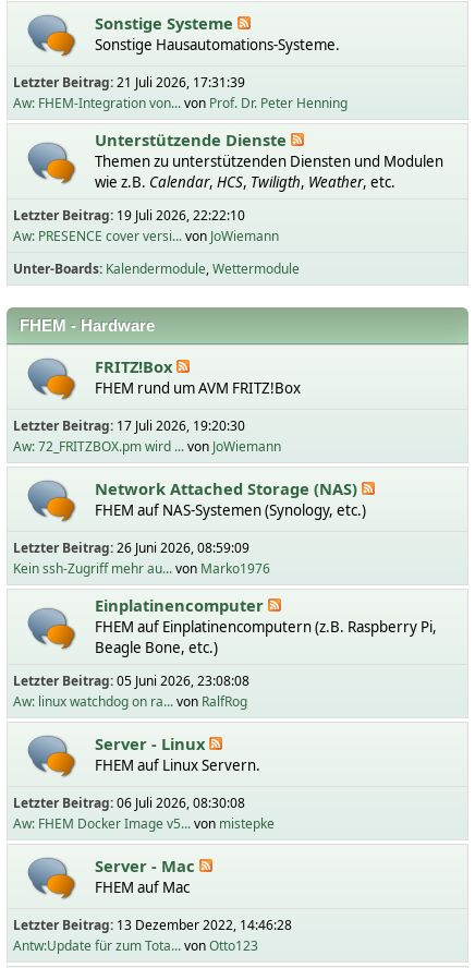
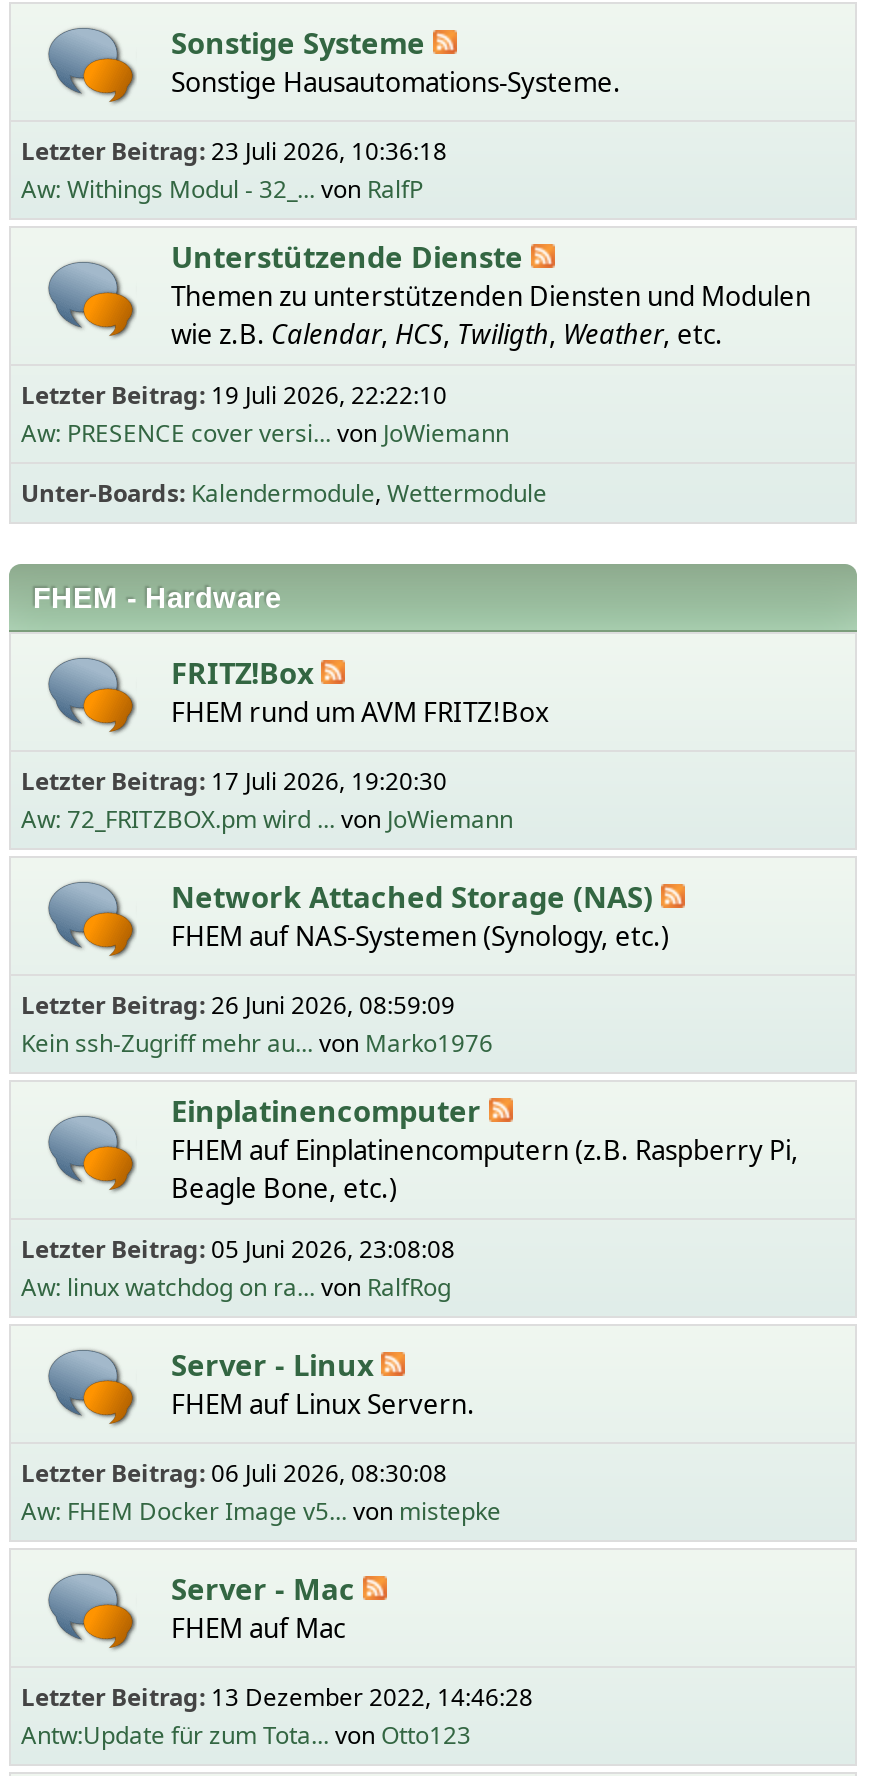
- Letzter Beitrag: 21 Juli 2026, 17:31:39
- Aw: FHEM-Integration von... von Prof. Dr. Peter Henning
+ Letzter Beitrag: 23 Juli 2026, 10:36:18
+ Aw: Withings Modul - 32_... von RalfP
